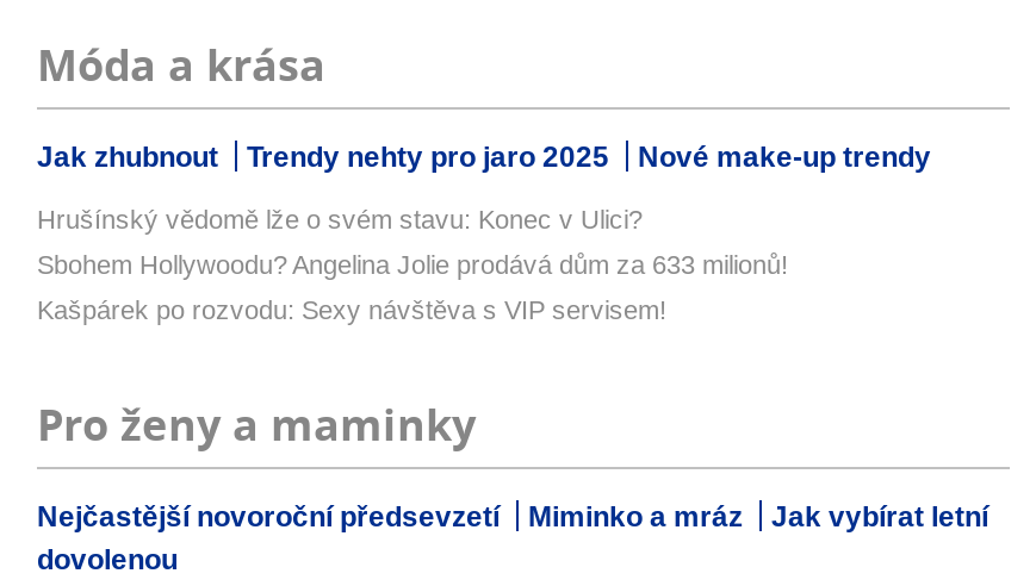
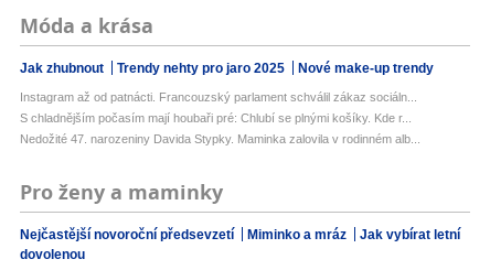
- Hrušínský vědomě lže o svém stavu: Konec v Ulici?
+ Instagram až od patnácti. Francouzský parlament schválil zákaz sociáln...

- Sbohem Hollywoodu? Angelina Jolie prodává dům za 633 milionů!
+ S chladnějším počasím mají houbaři pré: Chlubí se plnými košíky. Kde r...

- Kašpárek po rozvodu: Sexy návštěva s VIP servisem!
+ Nedožité 47. narozeniny Davida Stypky. Maminka zalovila v rodinném alb...
